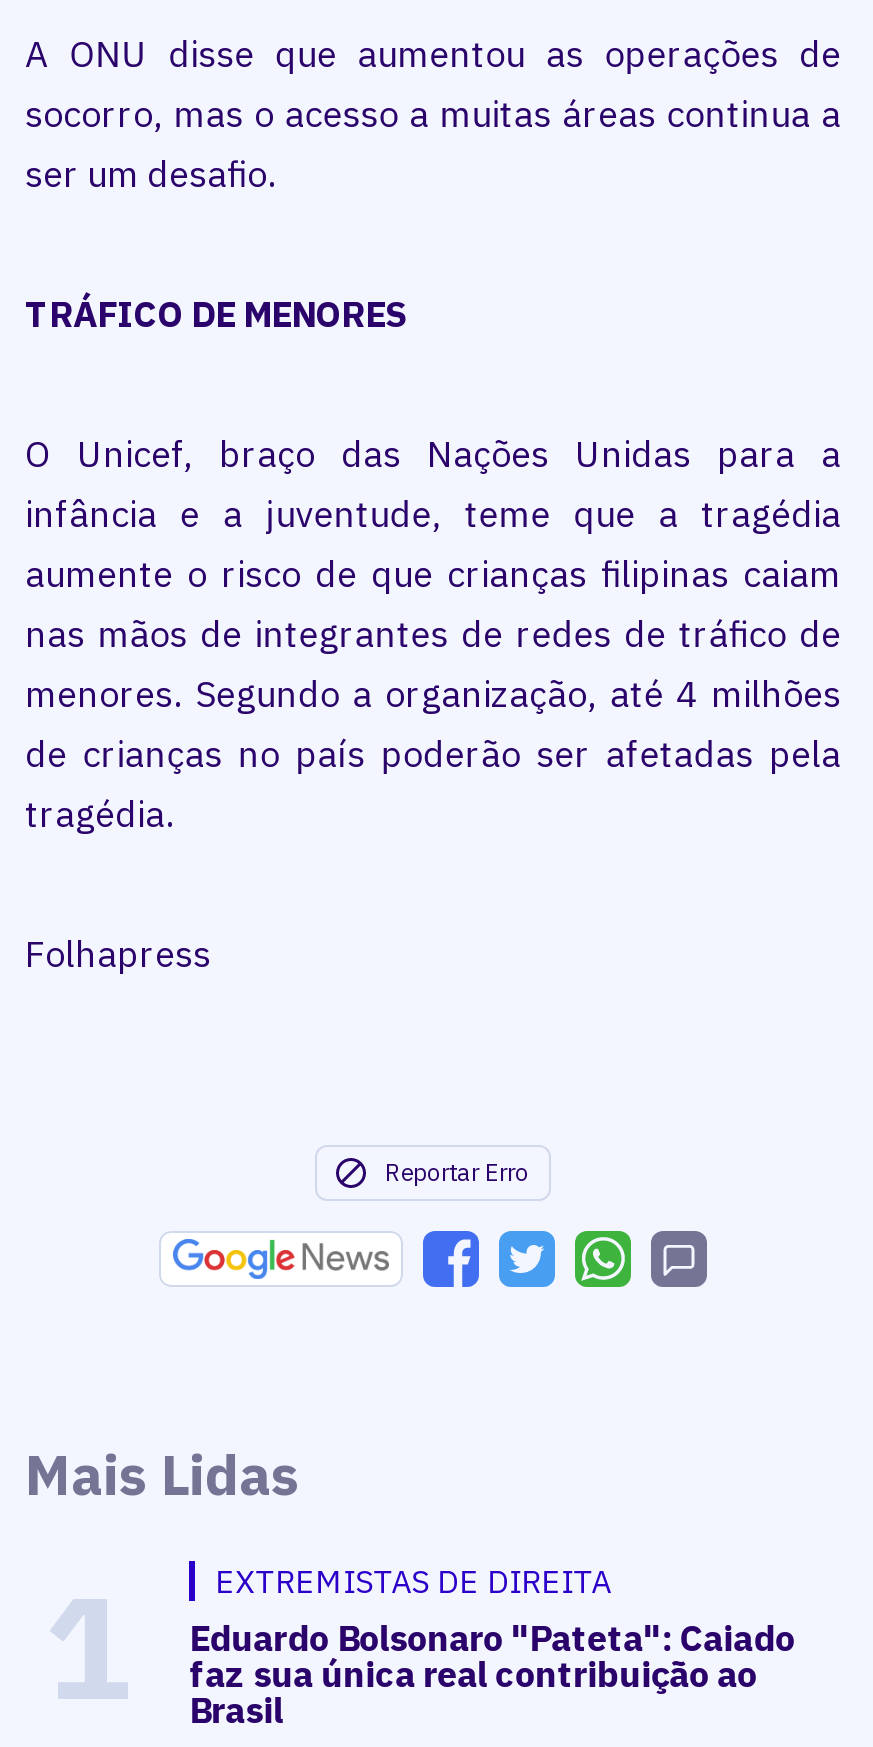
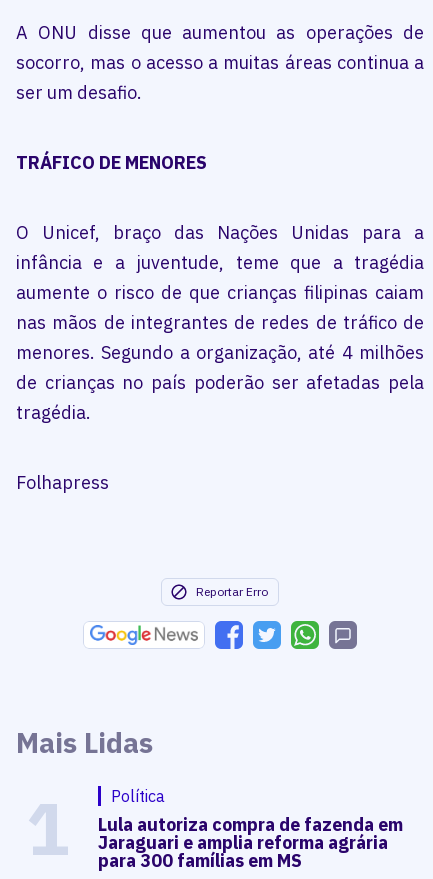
- EXTREMISTAS DE DIREITA
- Eduardo Bolsonaro "Pateta": Caiado
- faz sua única real contribuição ao
- Brasil
+ Política
+ Lula autoriza compra de fazenda em
+ Jaraguari e amplia reforma agrária
+ para 300 famílias em MS
